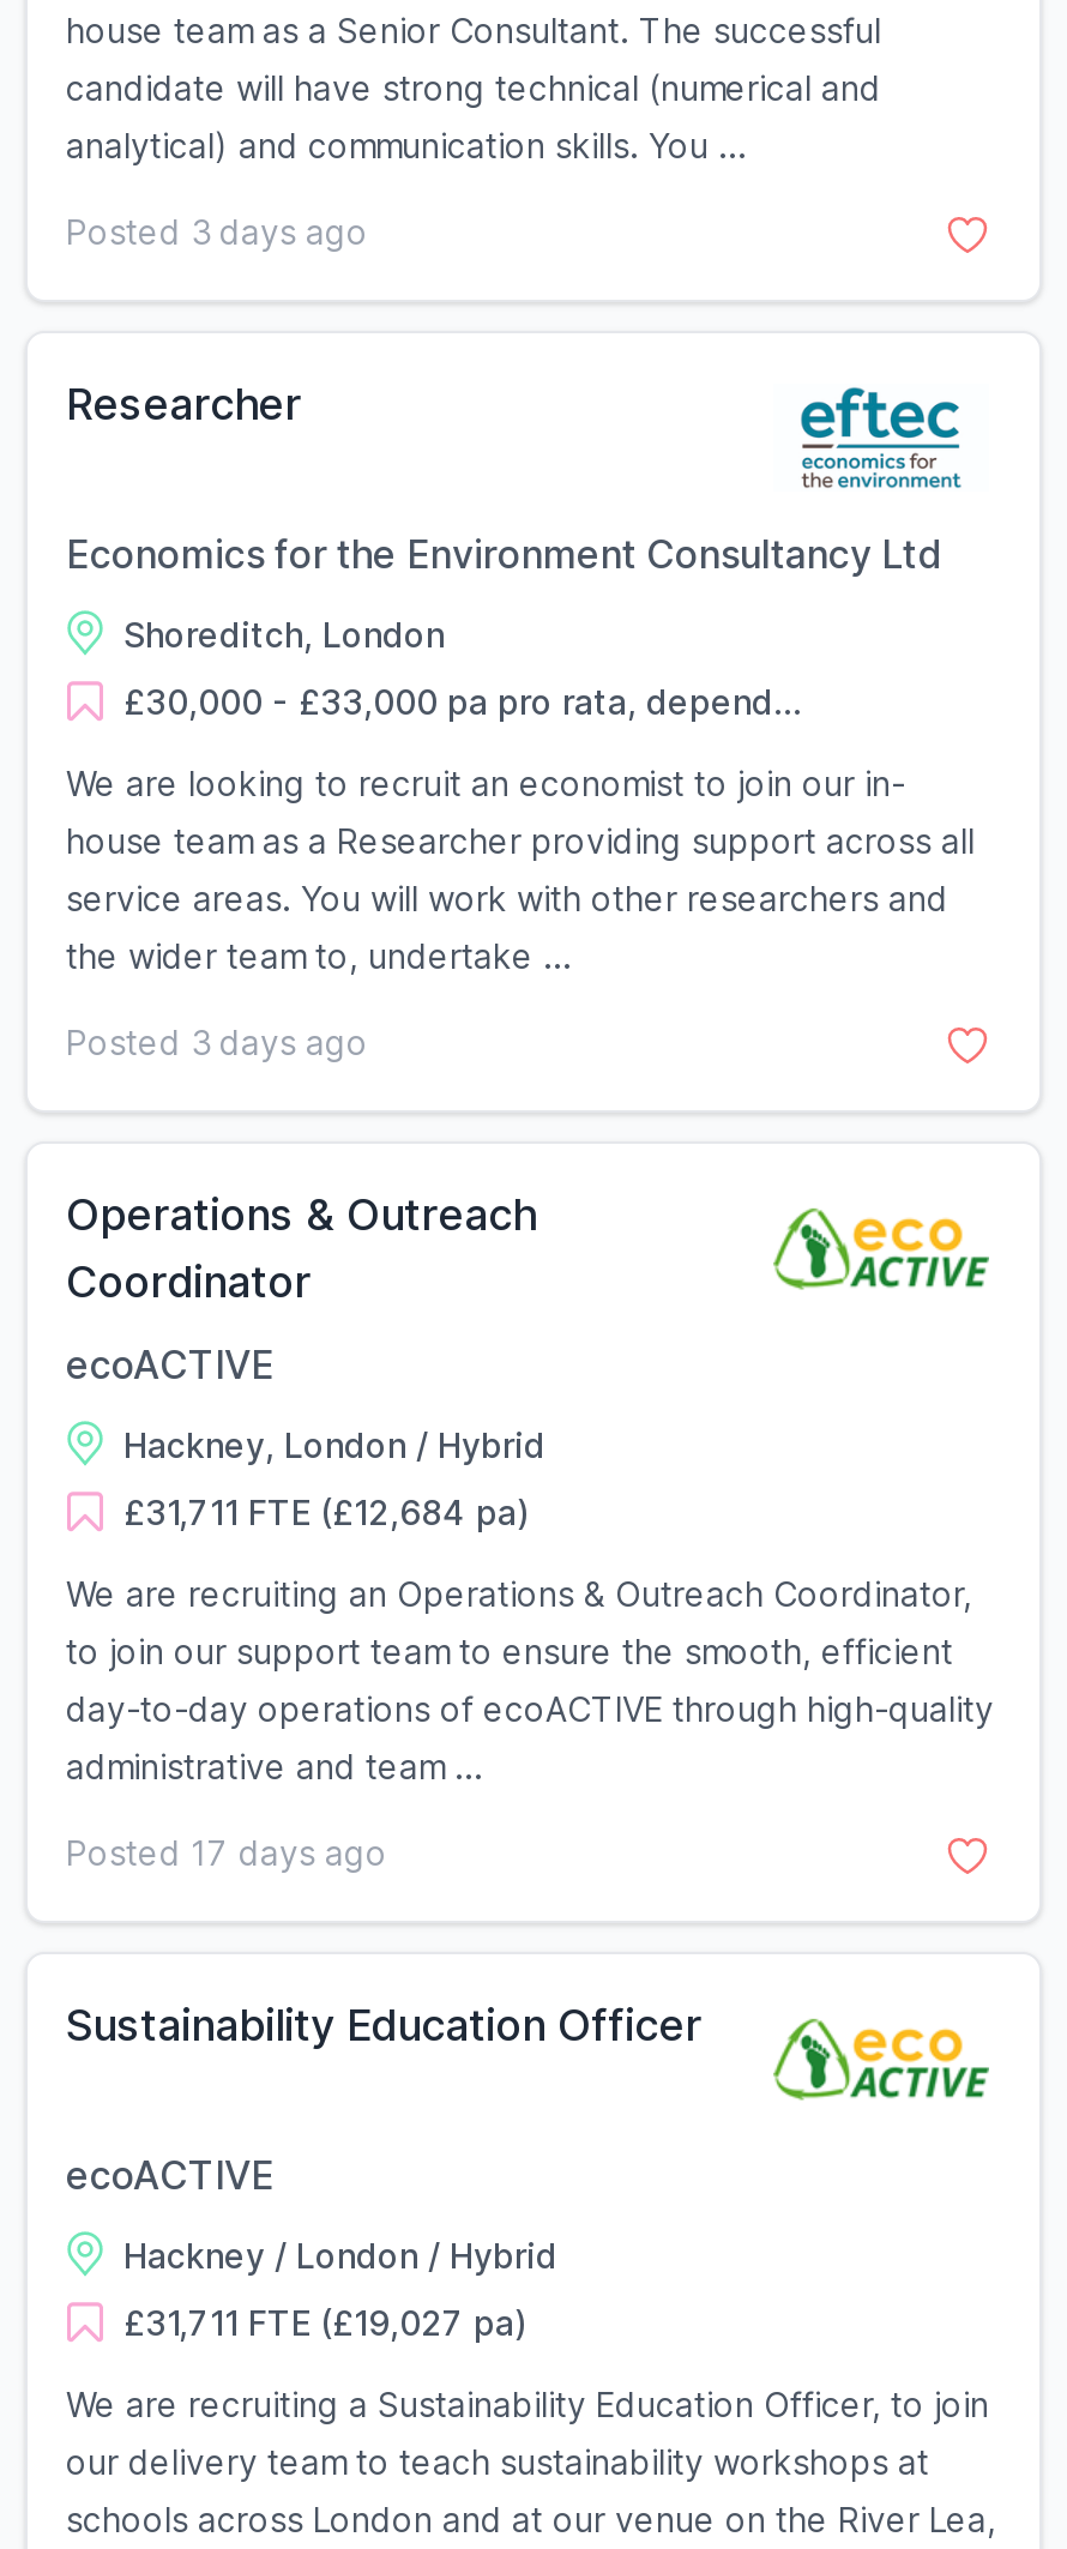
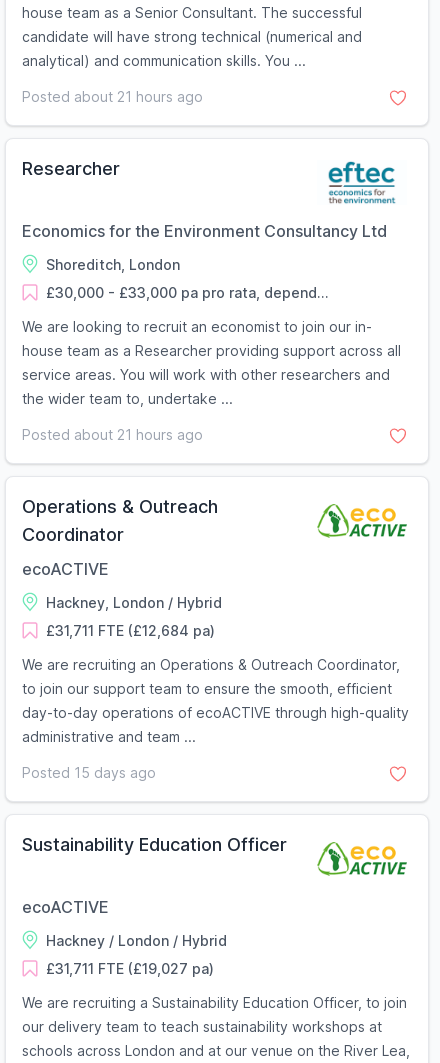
- Posted 3 days ago
+ Posted about 21 hours ago

- Posted 3 days ago
+ Posted about 21 hours ago

- Posted 17 days ago
+ Posted 15 days ago
